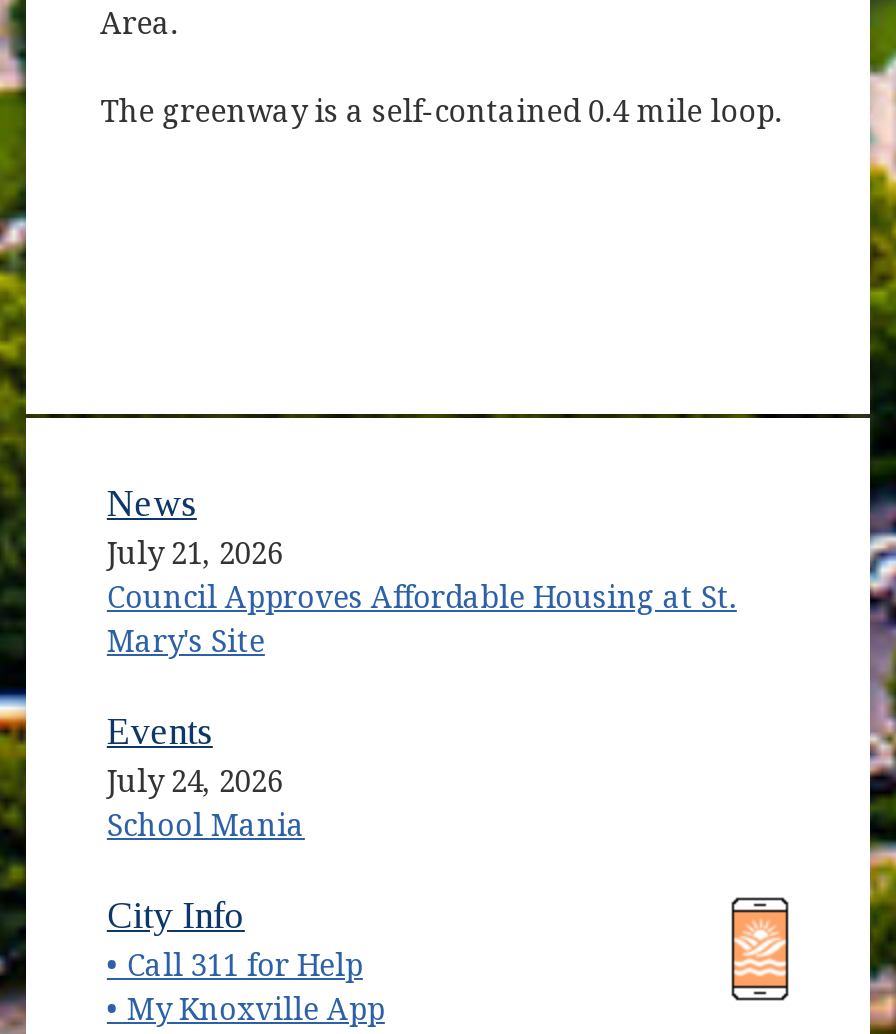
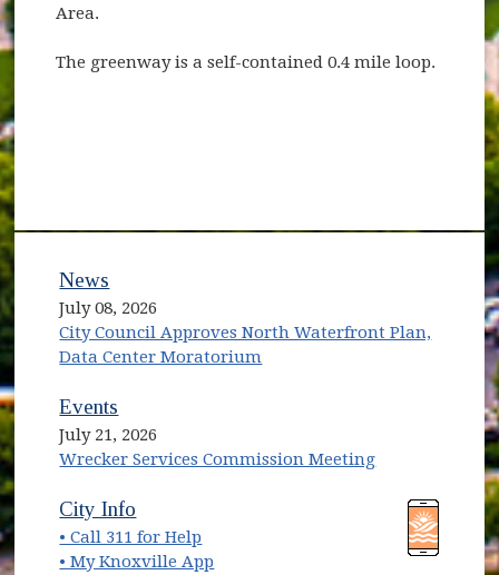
- July 21, 2026
- Council Approves Affordable Housing at St.
- Mary's Site
+ July 08, 2026
+ City Council Approves North Waterfront Plan,
+ Data Center Moratorium

- July 24, 2026
- School Mania
+ July 21, 2026
+ Wrecker Services Commission Meeting
